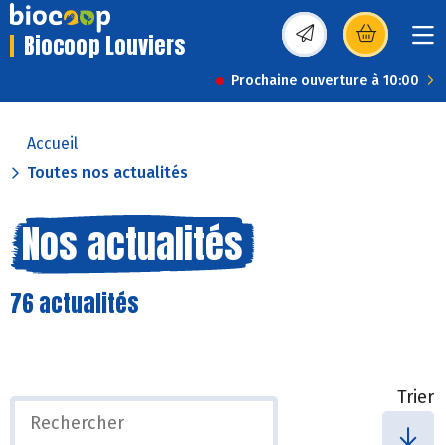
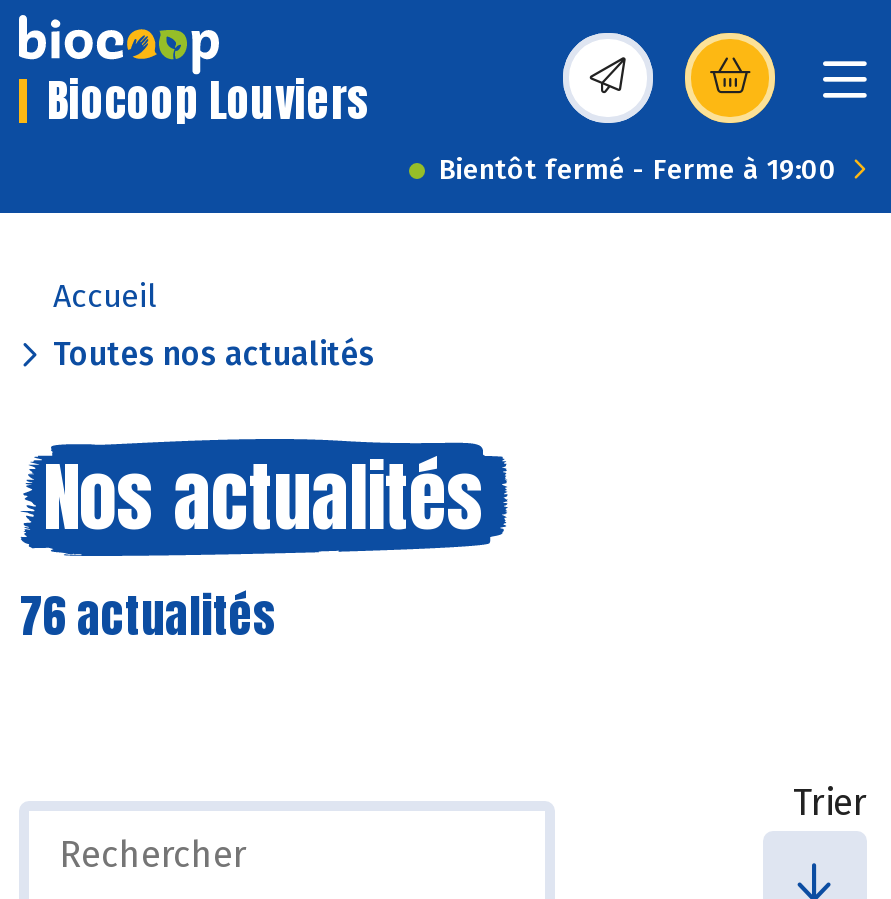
- Prochaine ouverture à 10:00
+ Bientôt fermé - Ferme à 19:00
